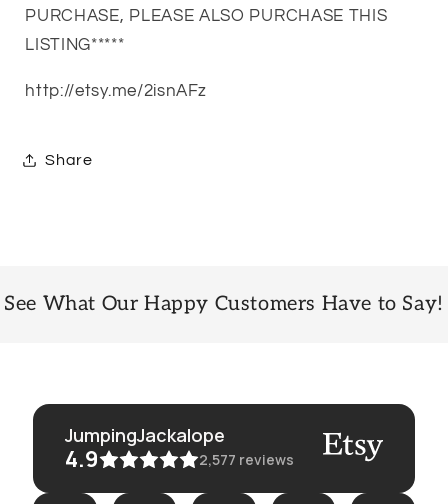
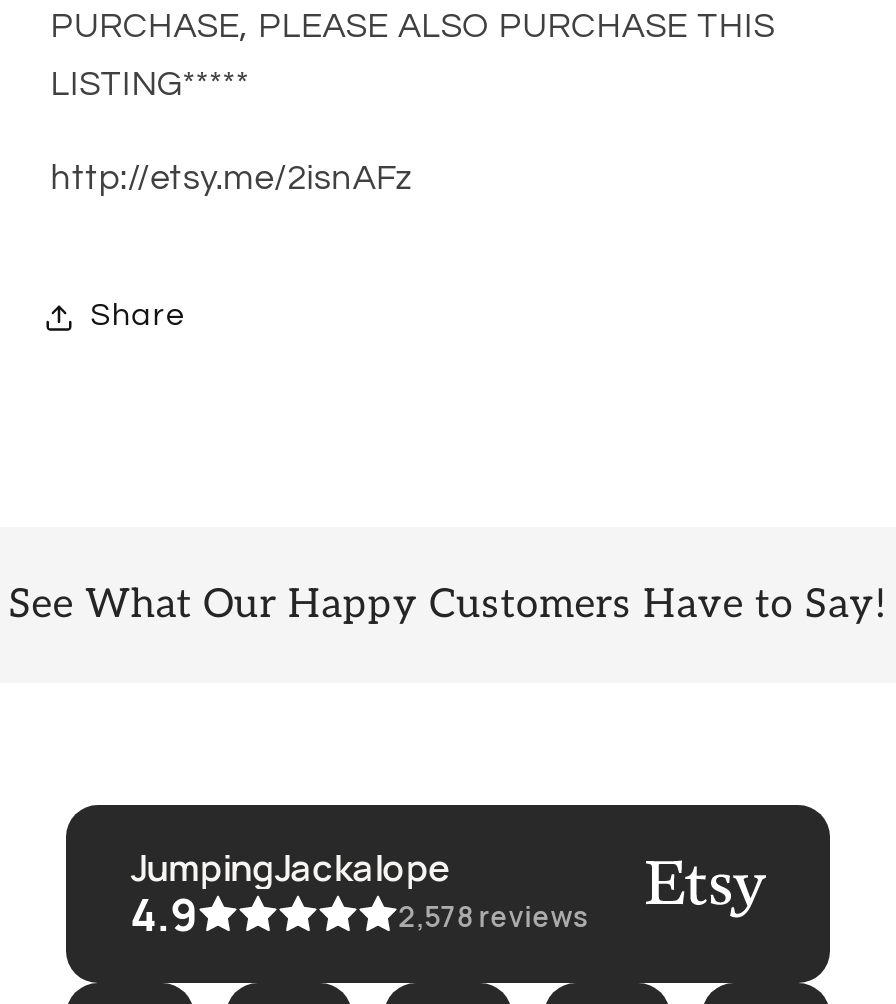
- 2,577 reviews
+ 2,578 reviews
